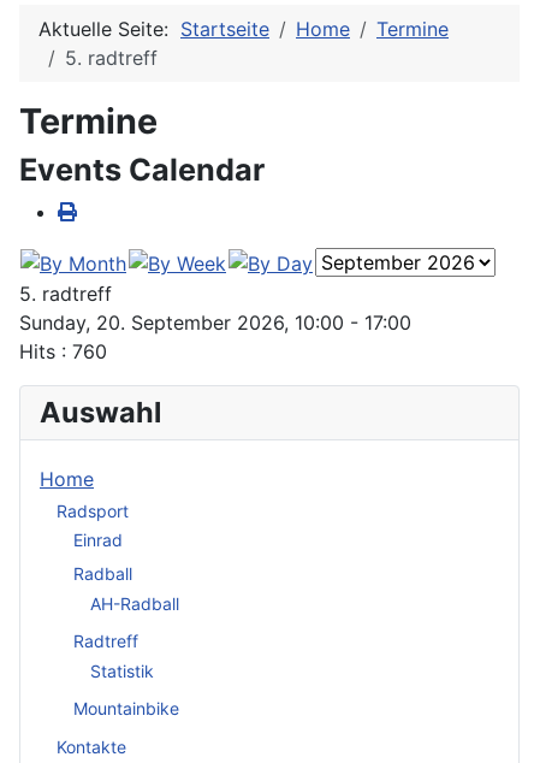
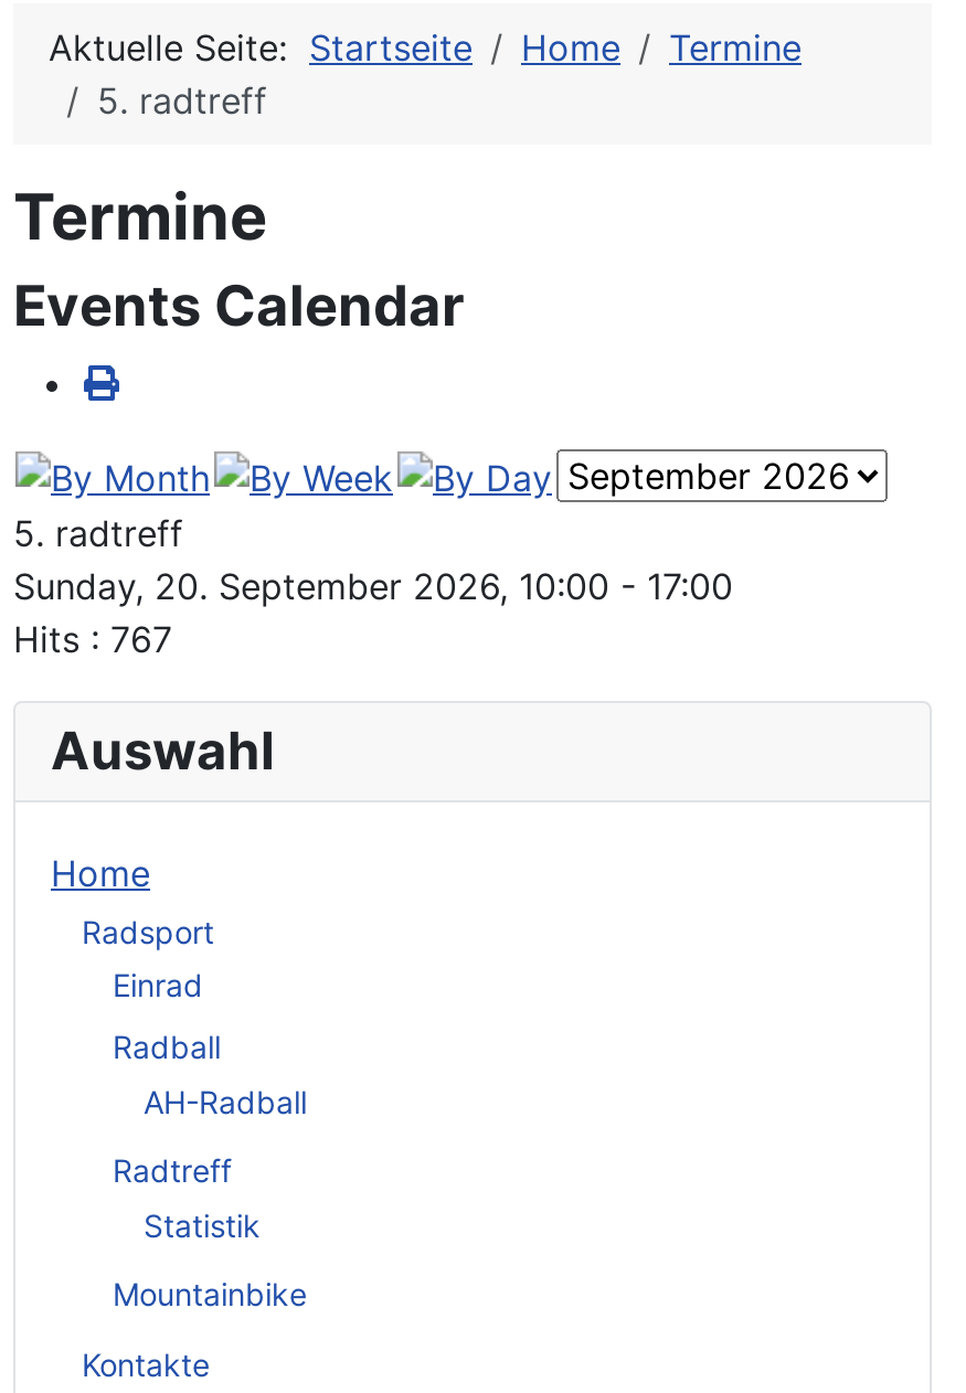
- Hits: 760
+ Hits: 767
